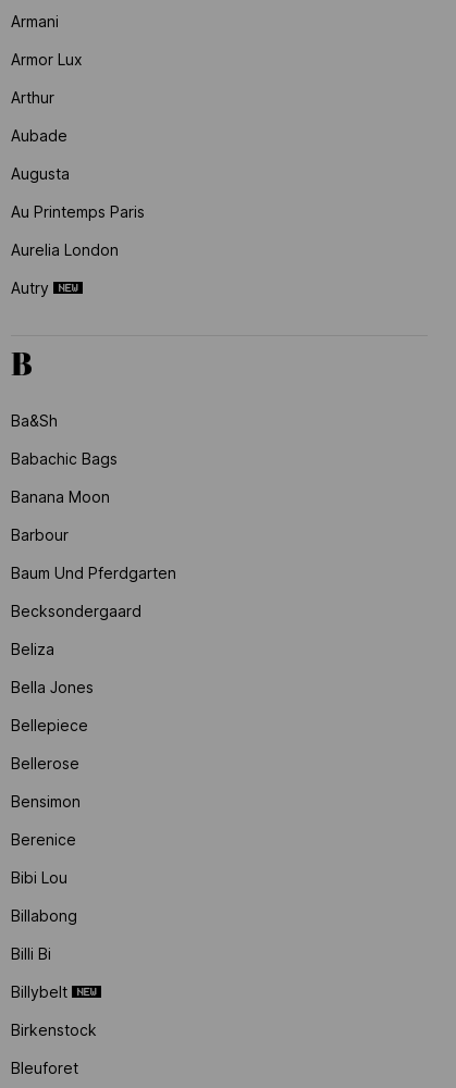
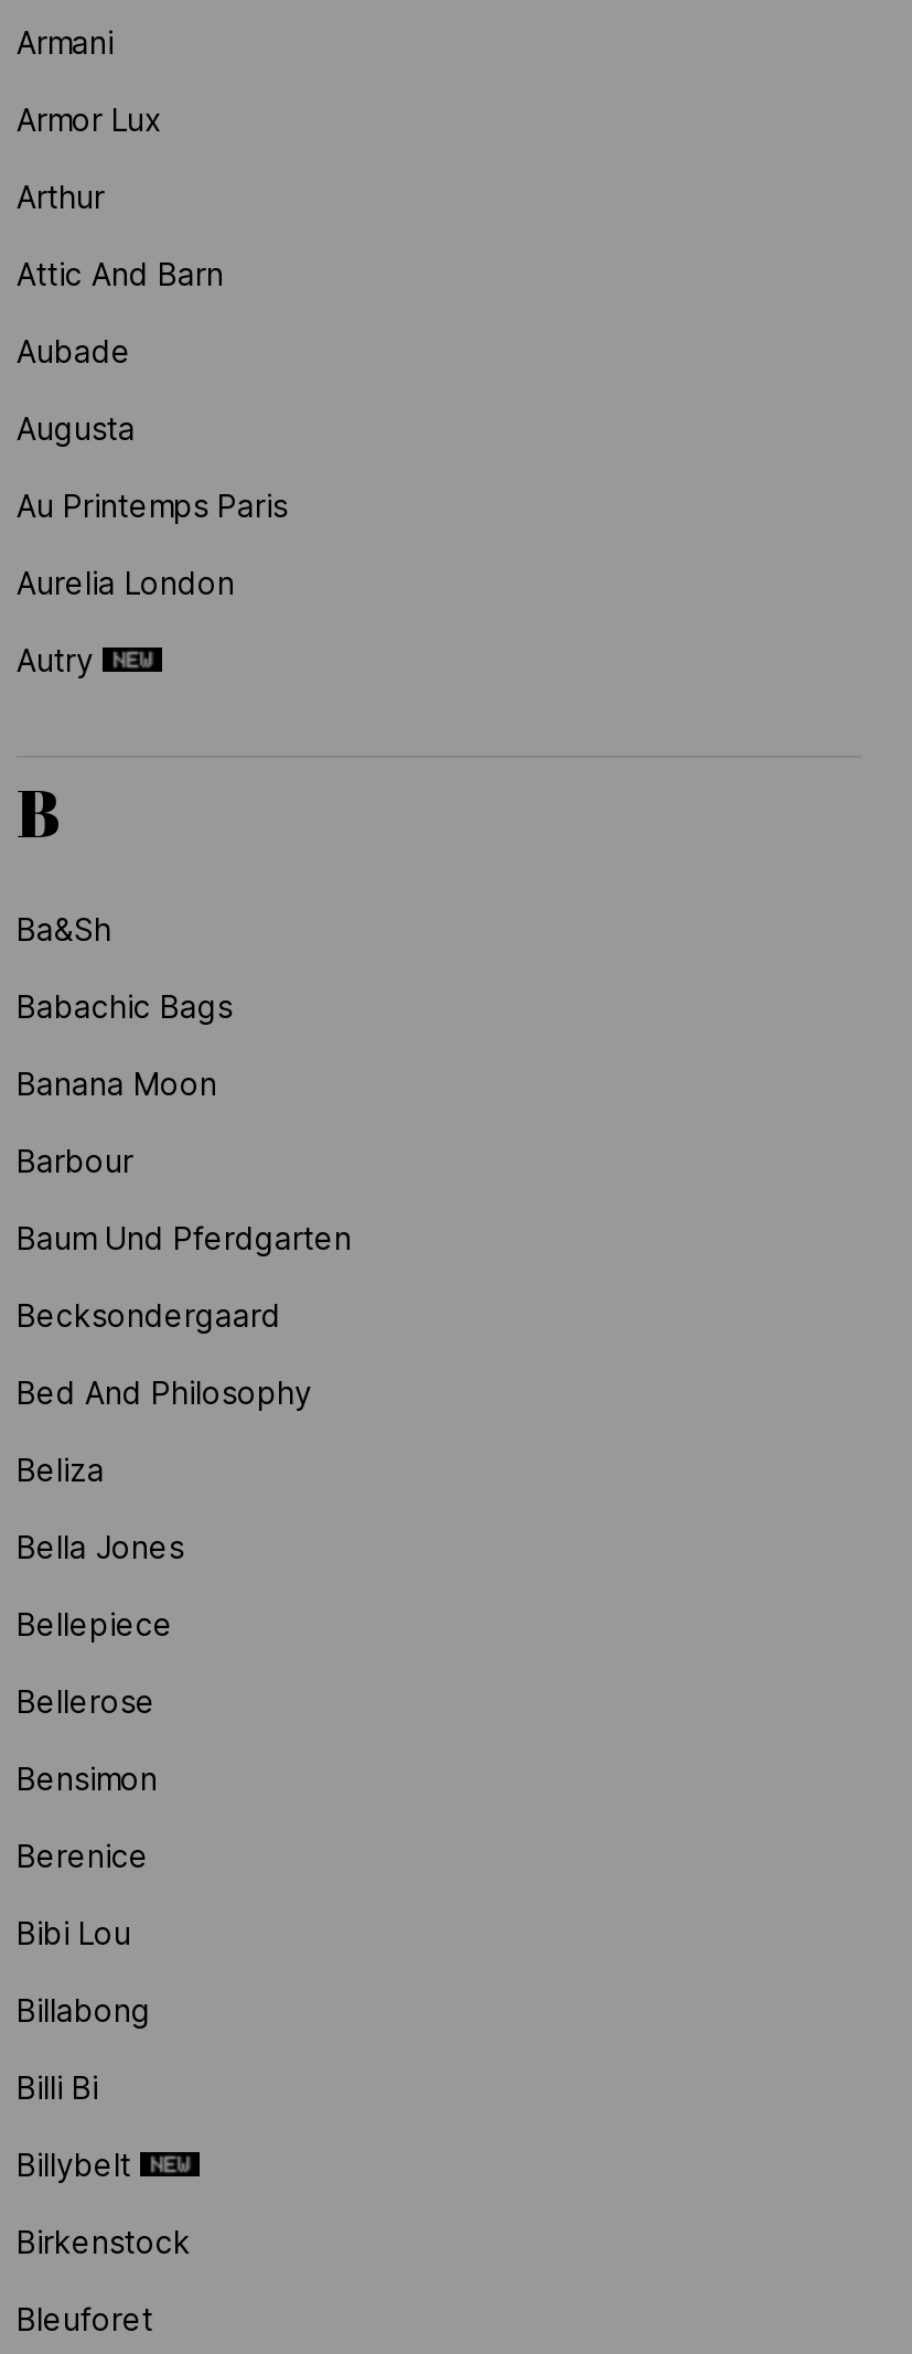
+ Attic And Barn

+ Bed And Philosophy
